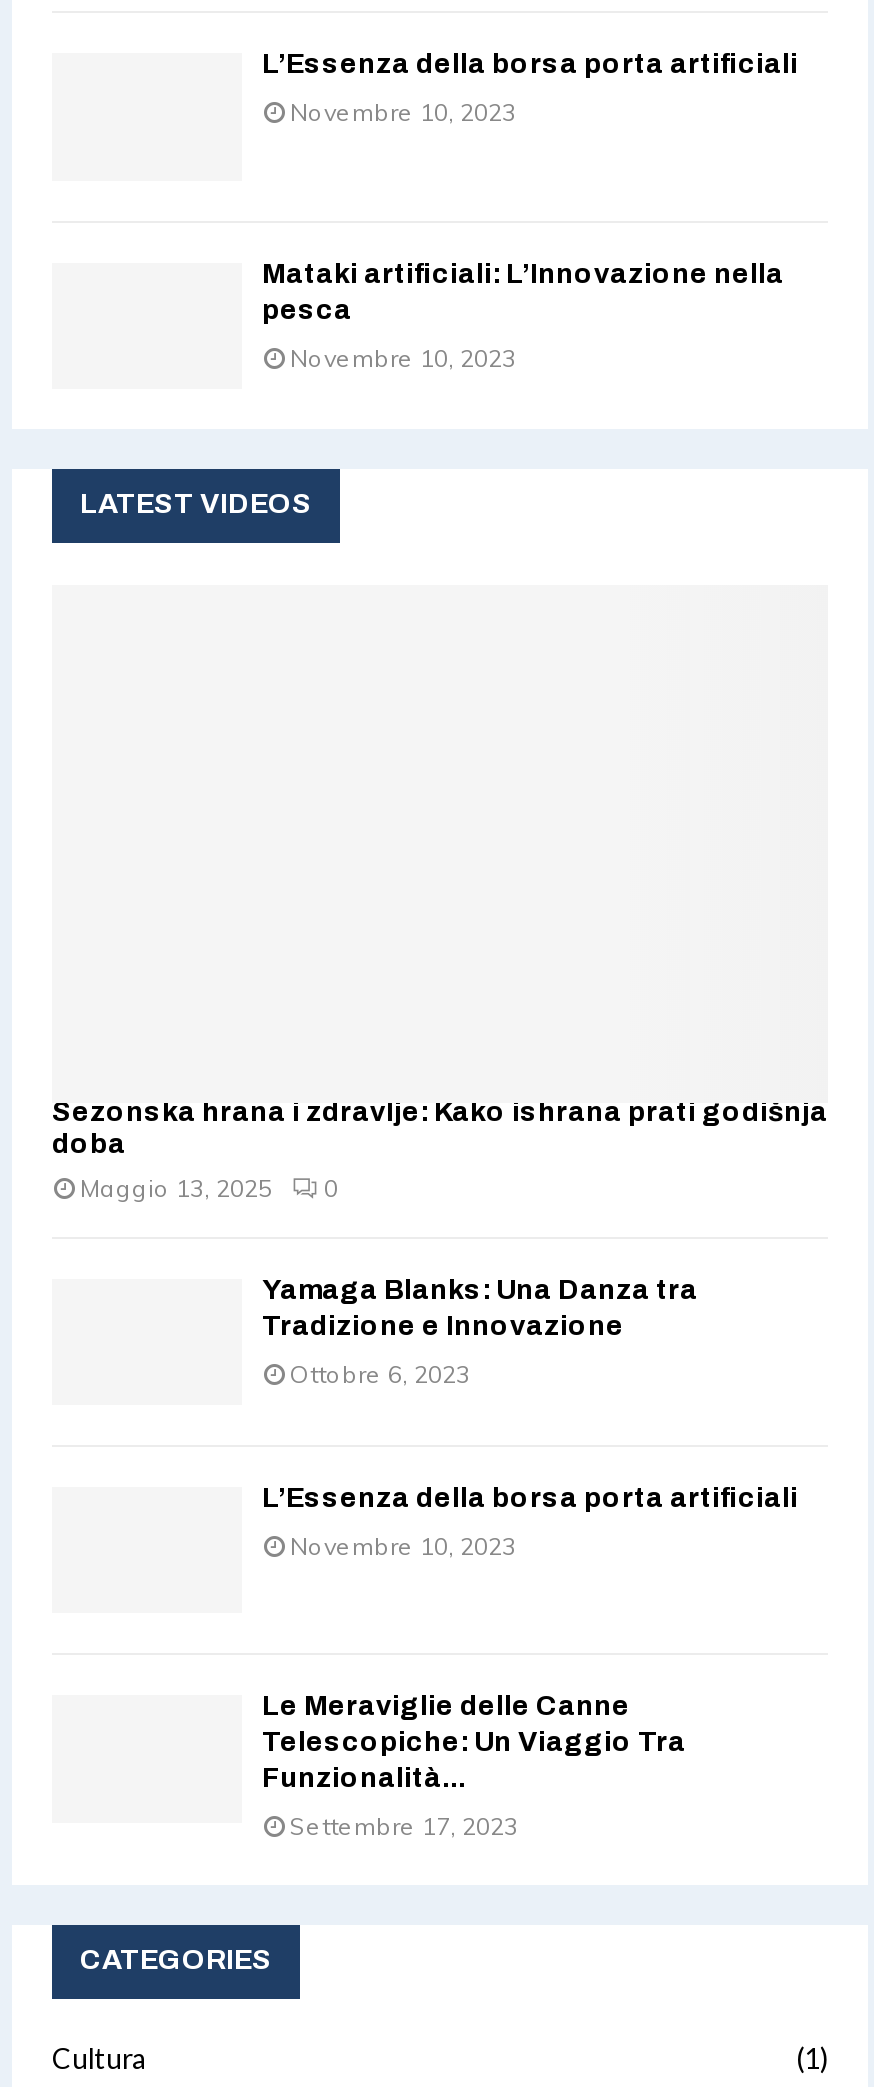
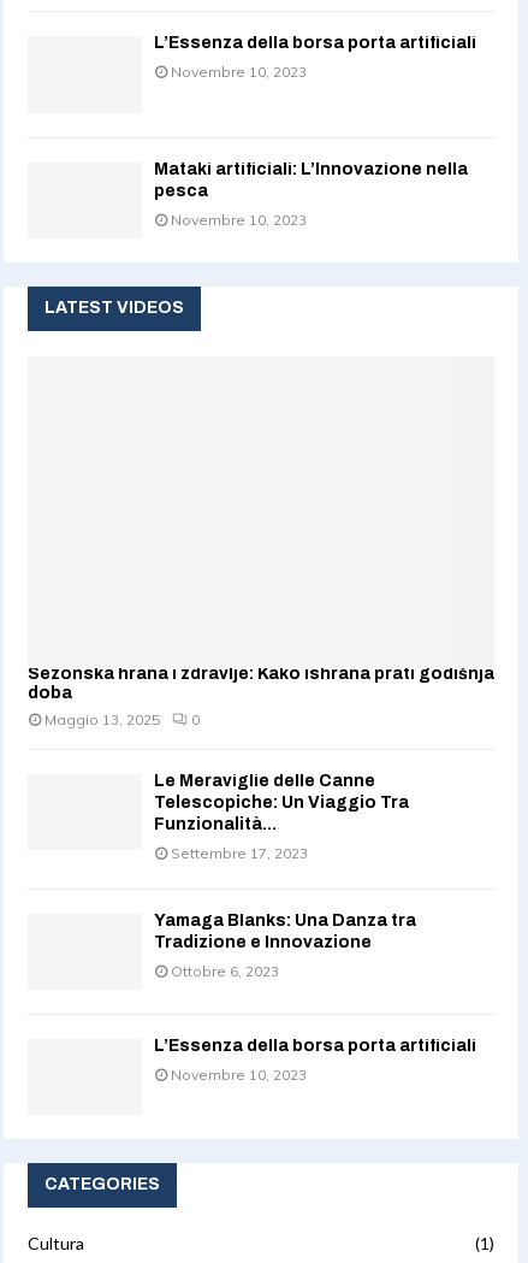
moved down: Yamaga Blanks: Una Danza tra | Tradizione e Innovazione | Ottobre 6, 2023 | L’Essenza della borsa porta artificiali | Novembre 10, 2023

moved up: Le Meraviglie delle Canne | Telescopiche: Un Viaggio Tra | Funzionalità... | Settembre 17, 2023
